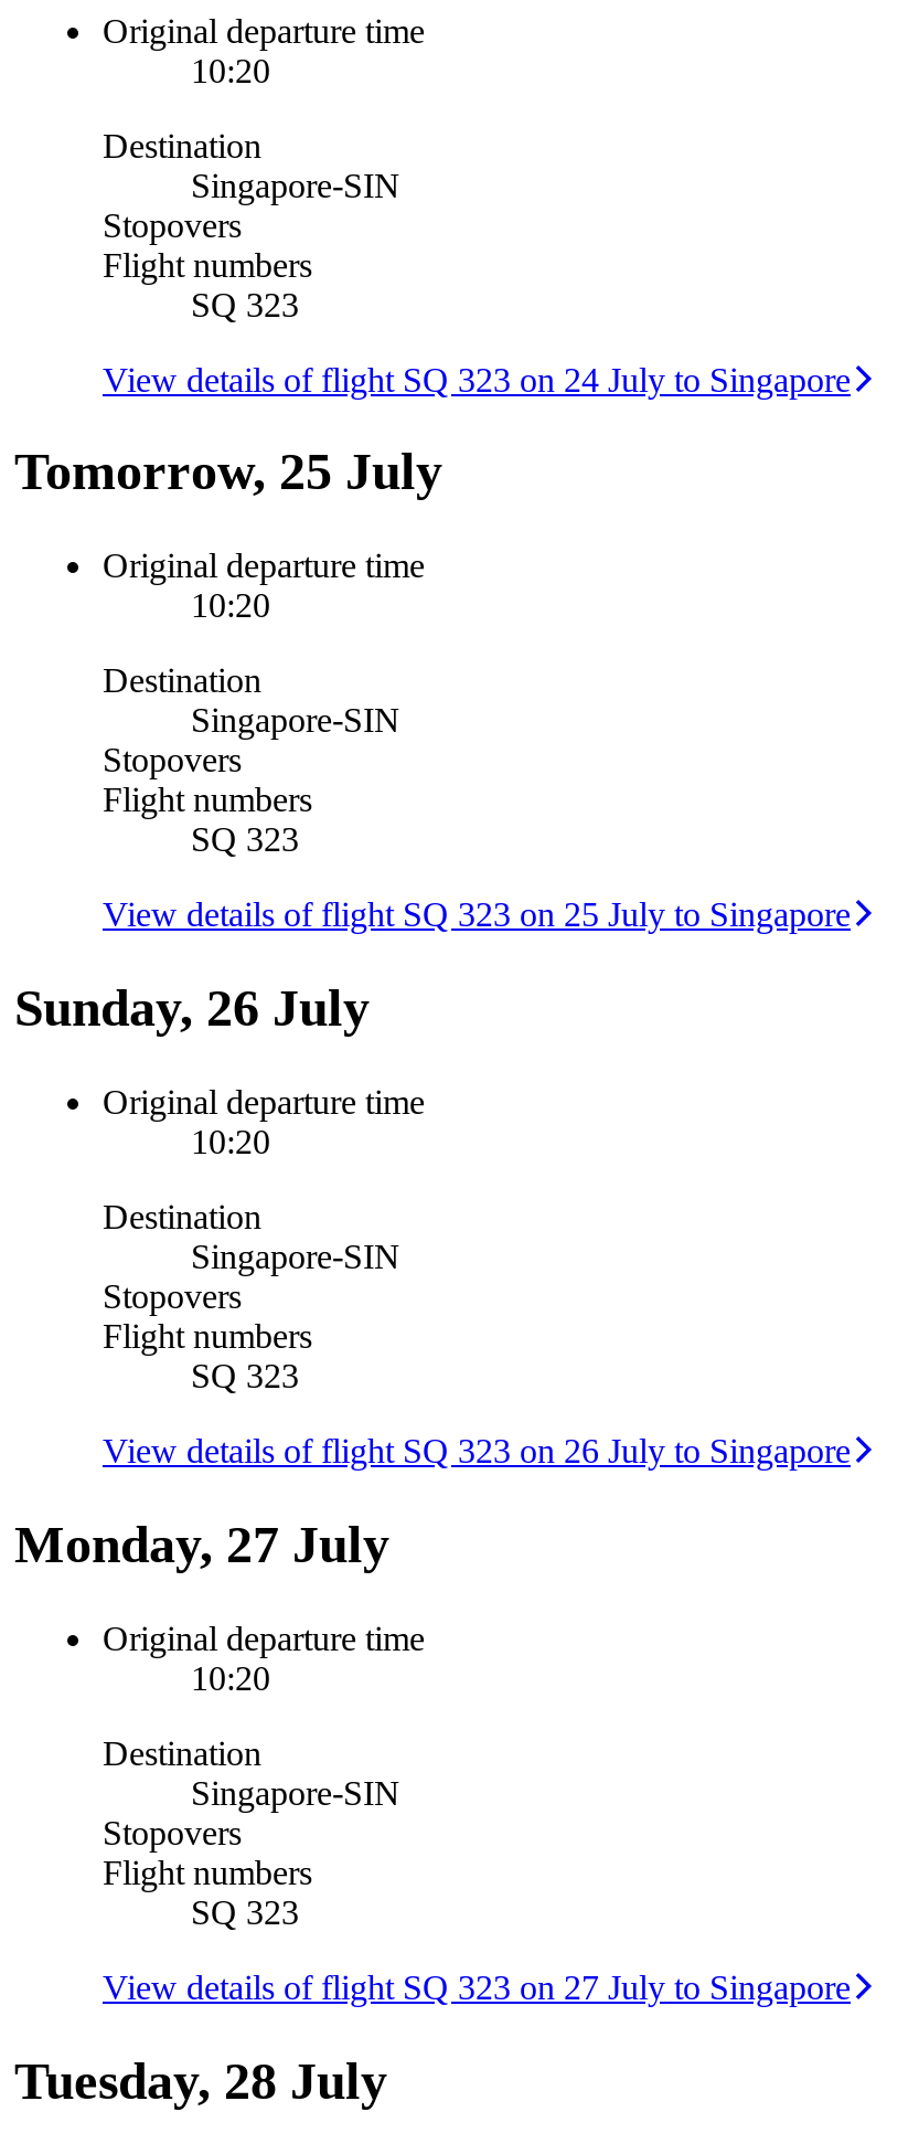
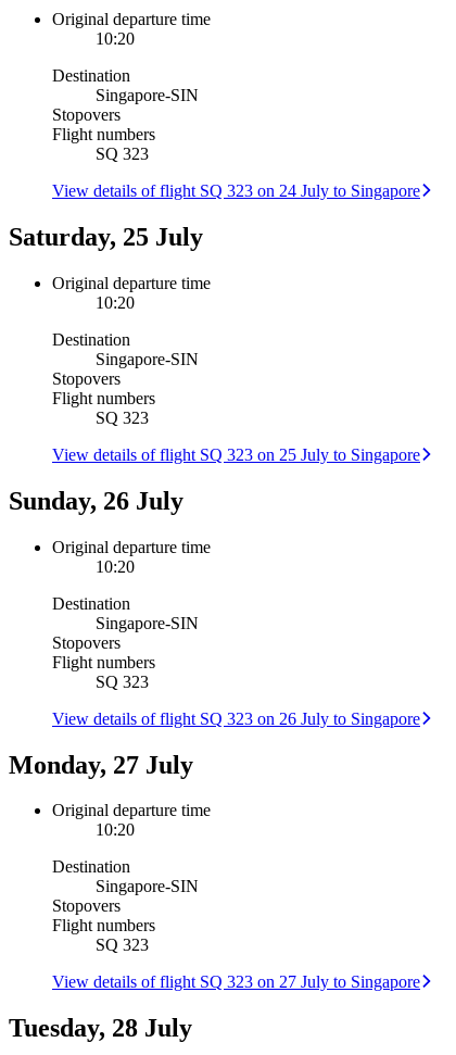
- Tomorrow, 25 July
+ Saturday, 25 July
